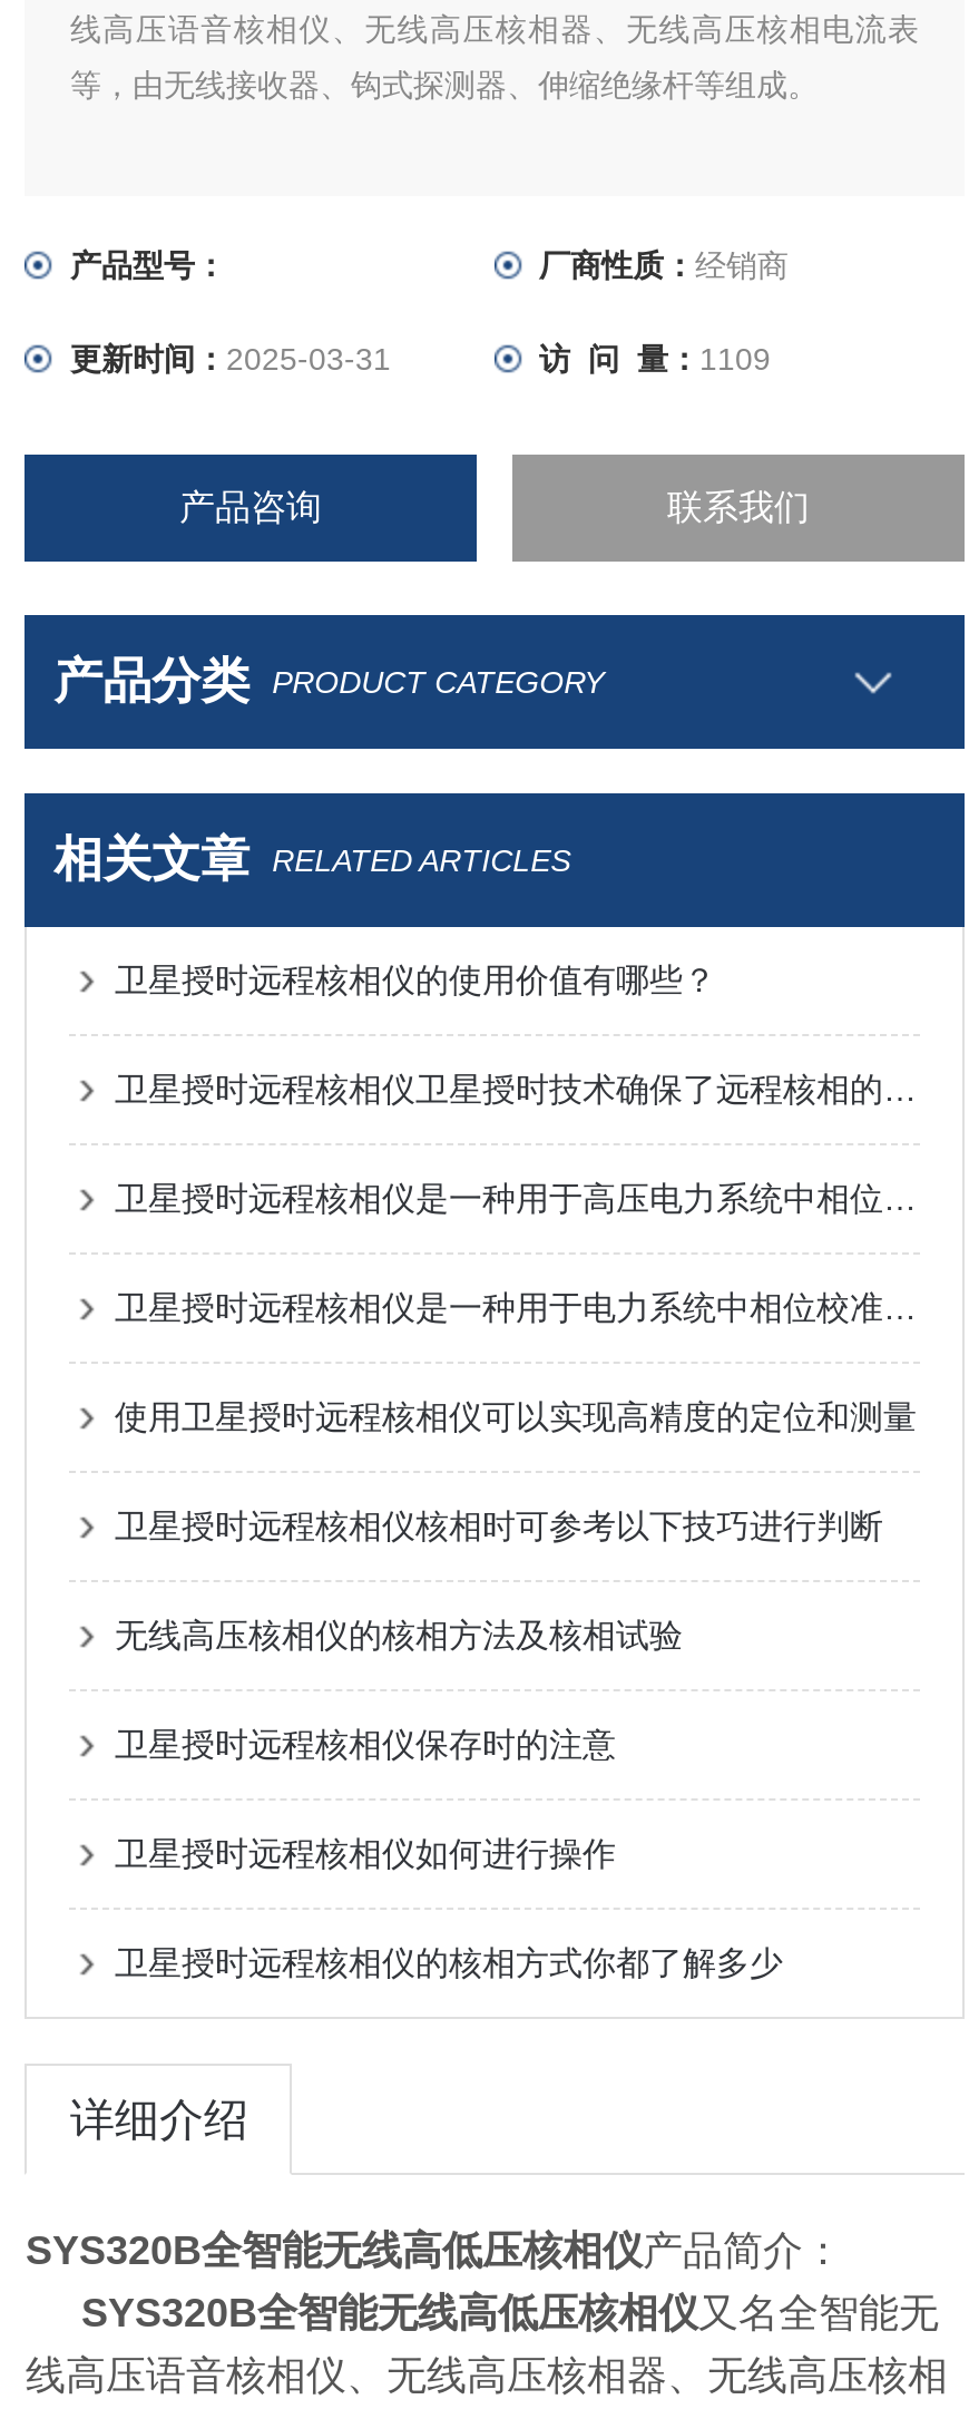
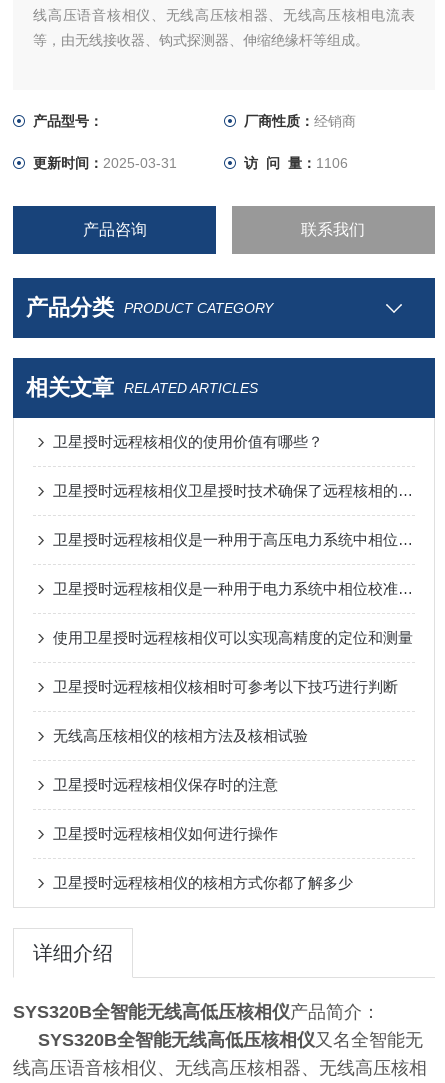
- 访 问 量：1109
+ 访 问 量：1106
